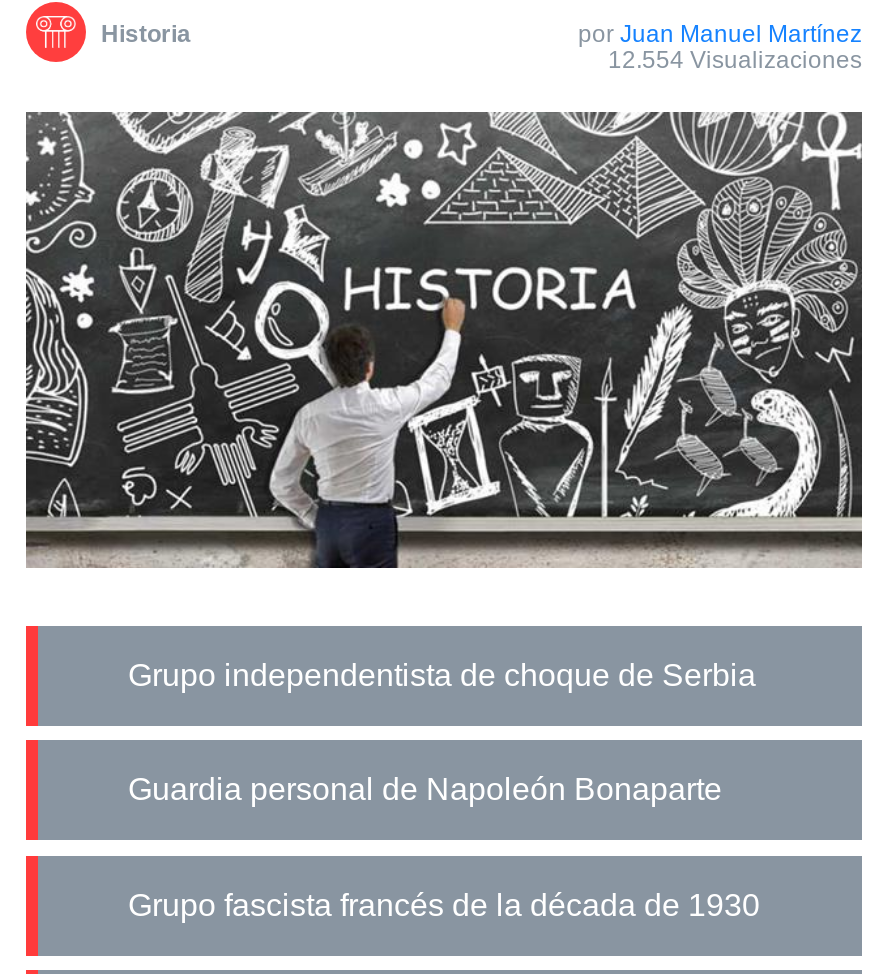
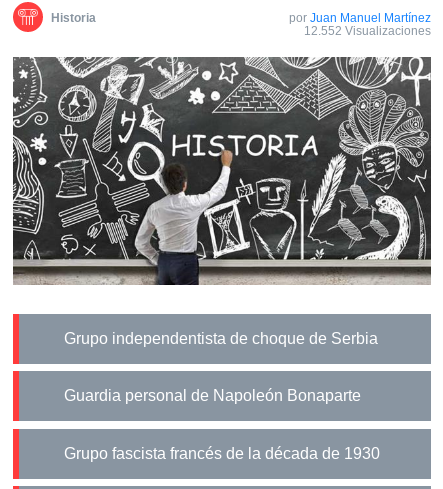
- 12.554 Visualizaciones
+ 12.552 Visualizaciones
